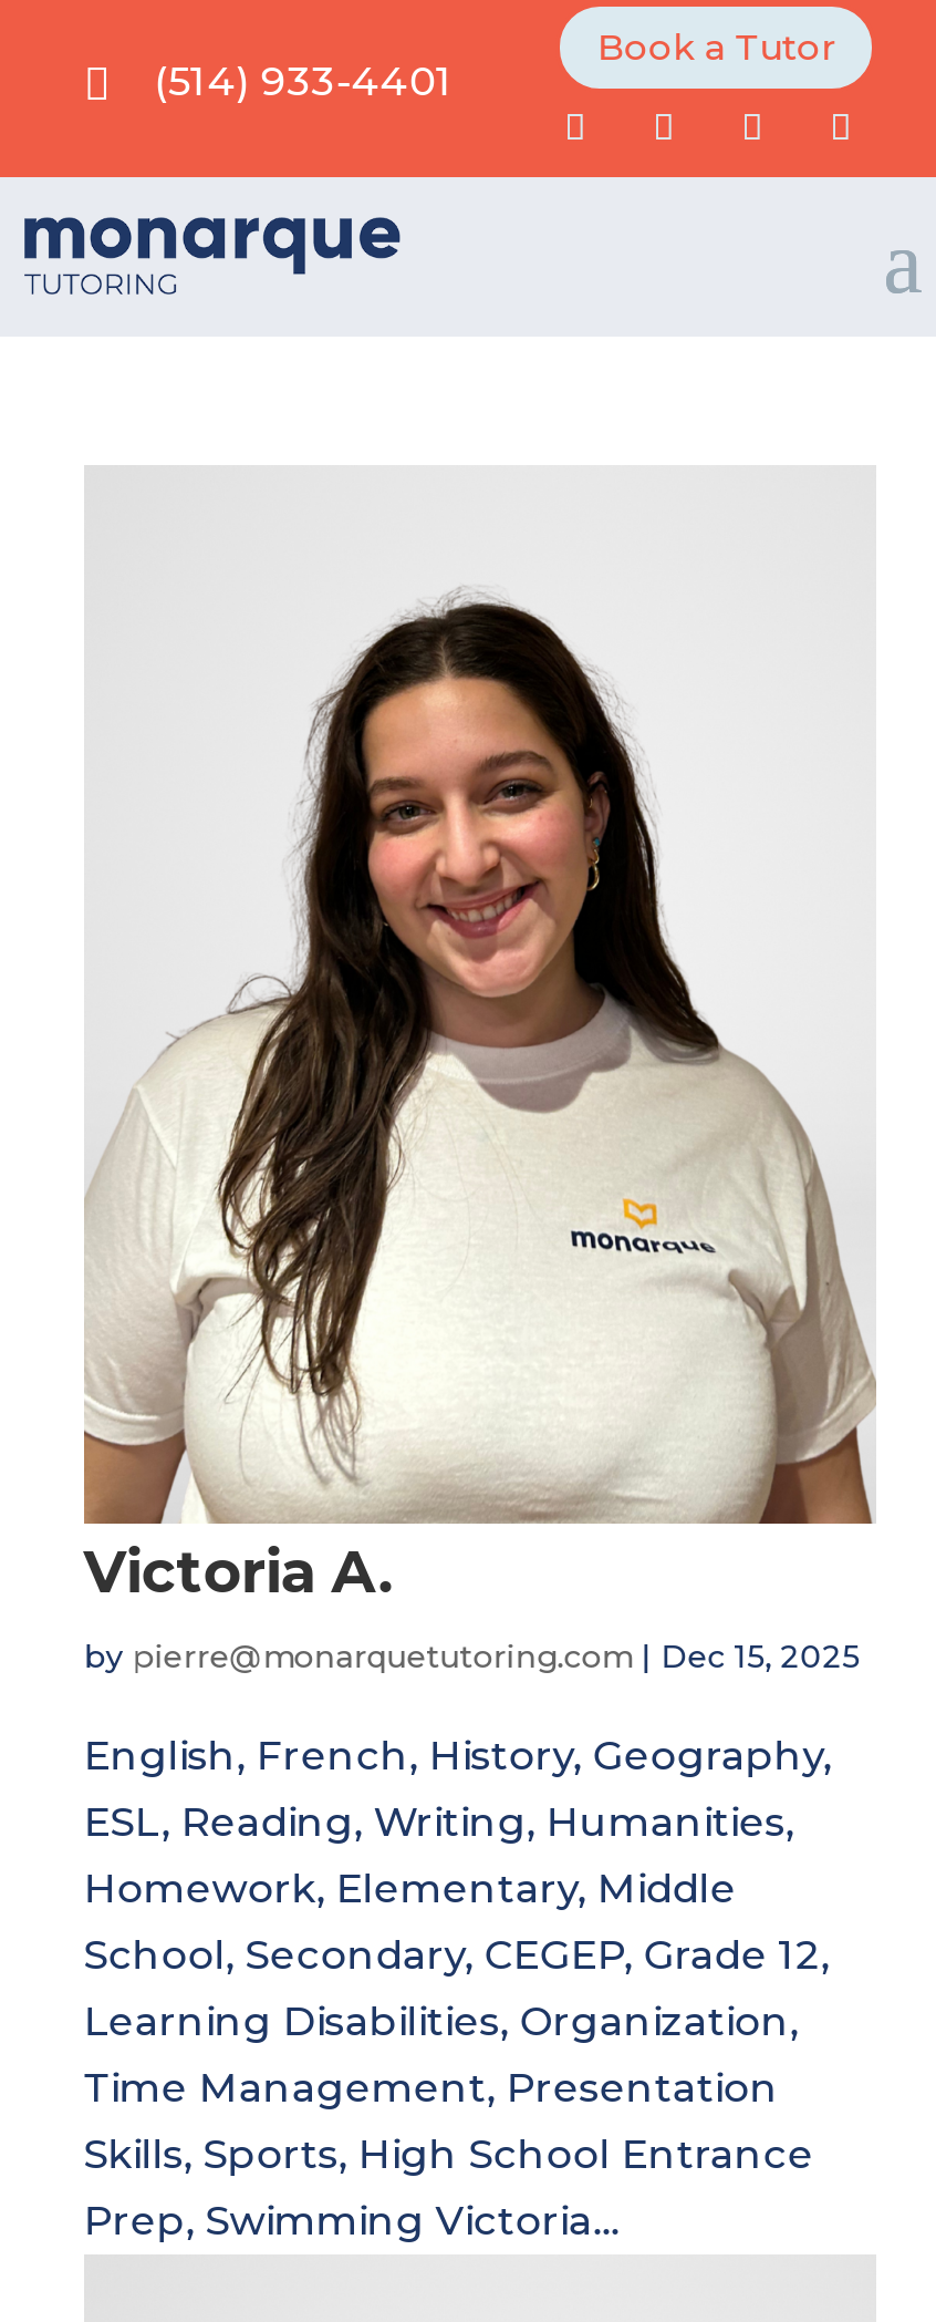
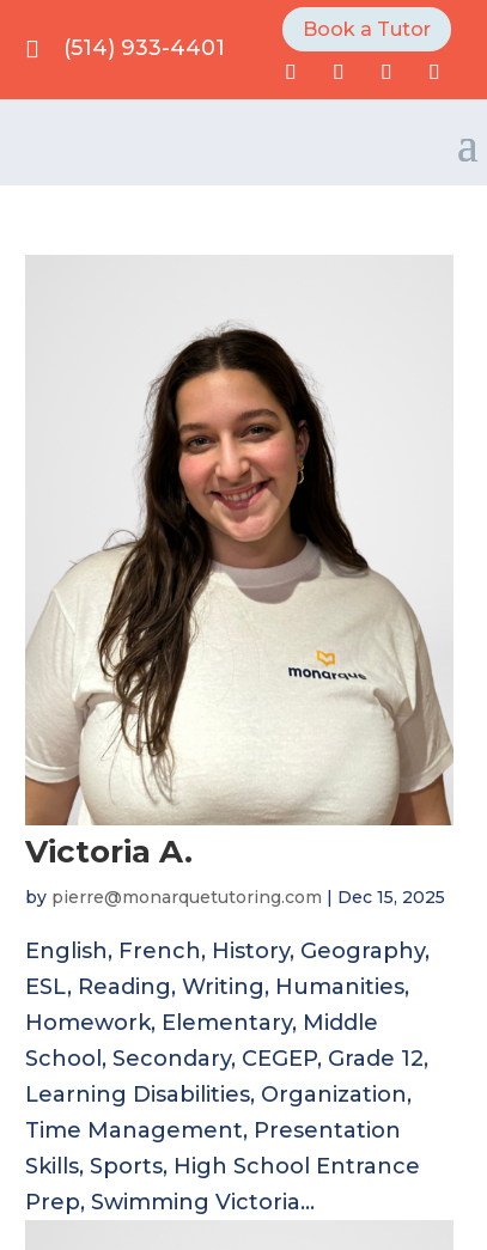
- [image]
